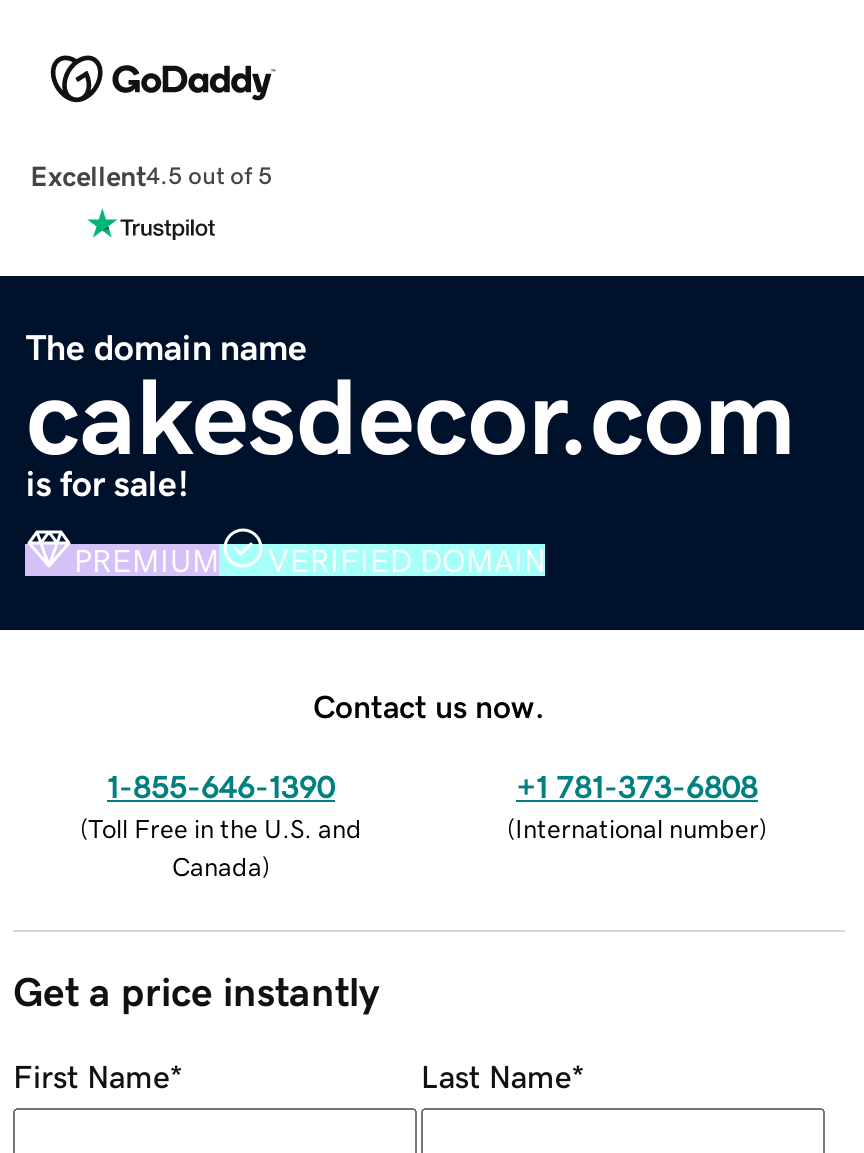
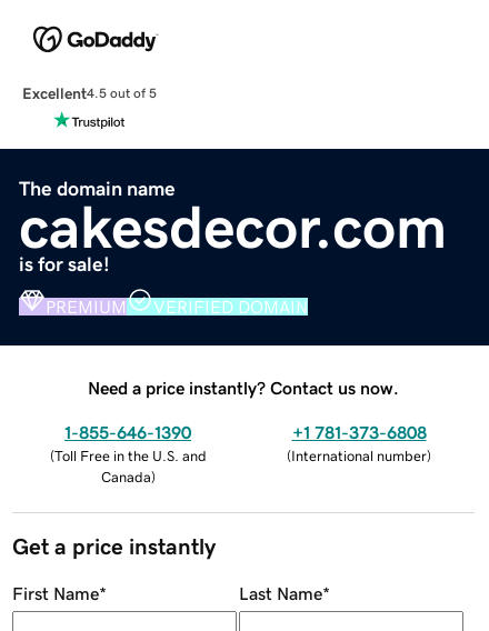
- Contact us now.
+ Need a price instantly? Contact us now.
